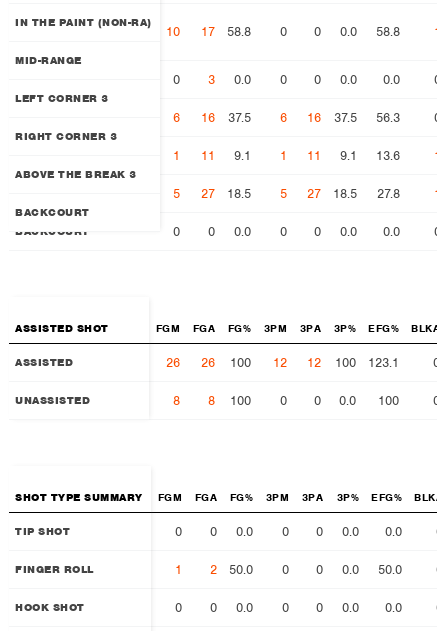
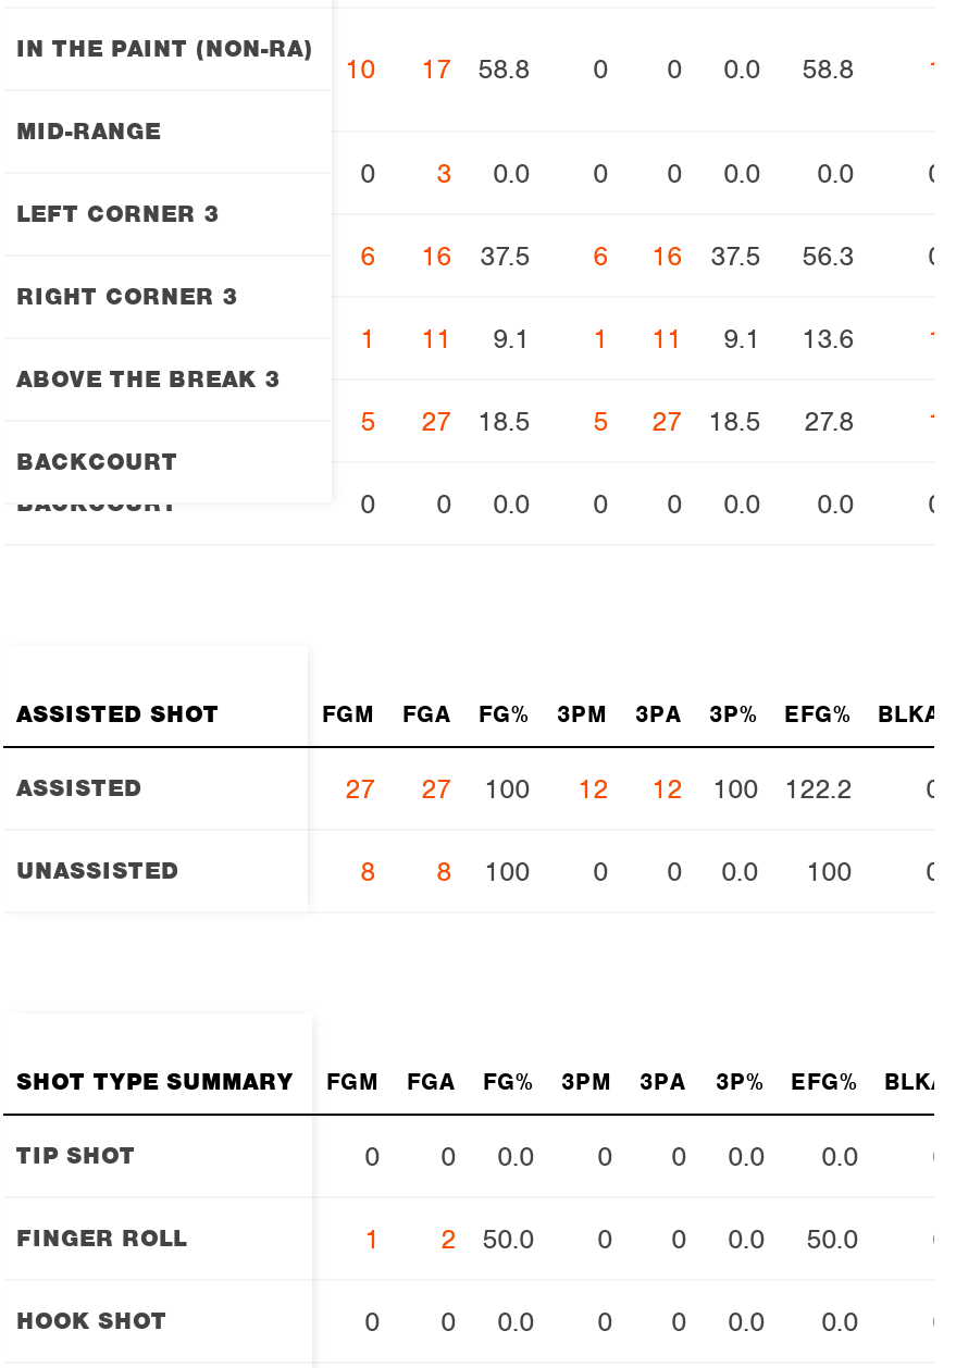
- 26
+ 27

- 26
+ 27

- 123.1
+ 122.2
